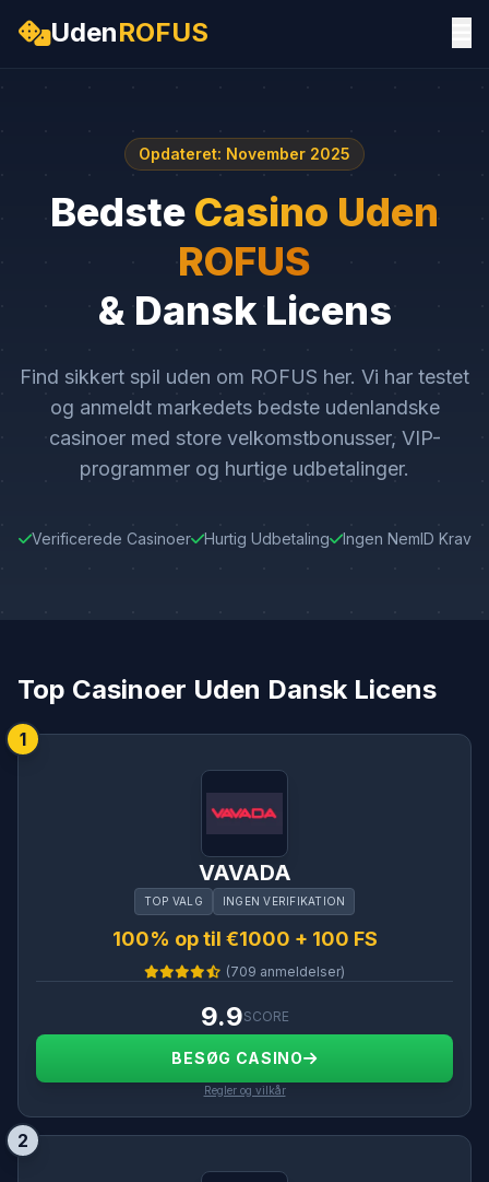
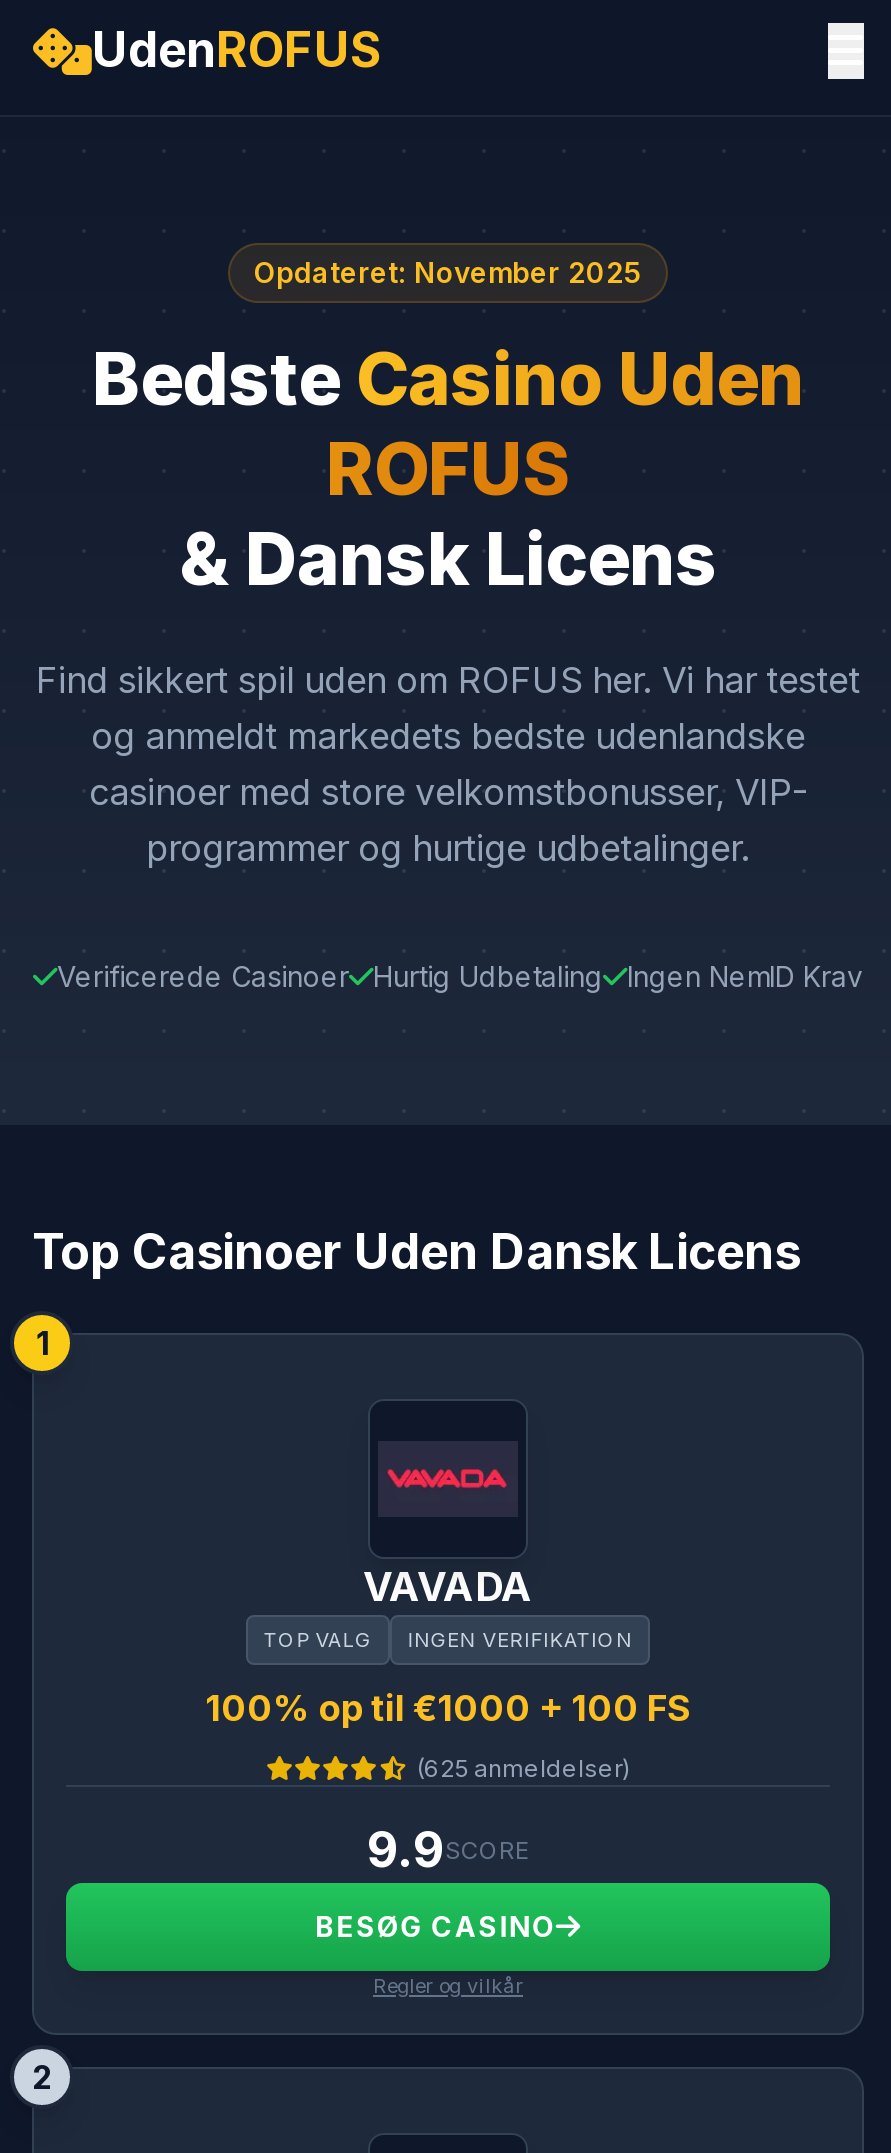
- (709 anmeldelser)
+ (625 anmeldelser)
